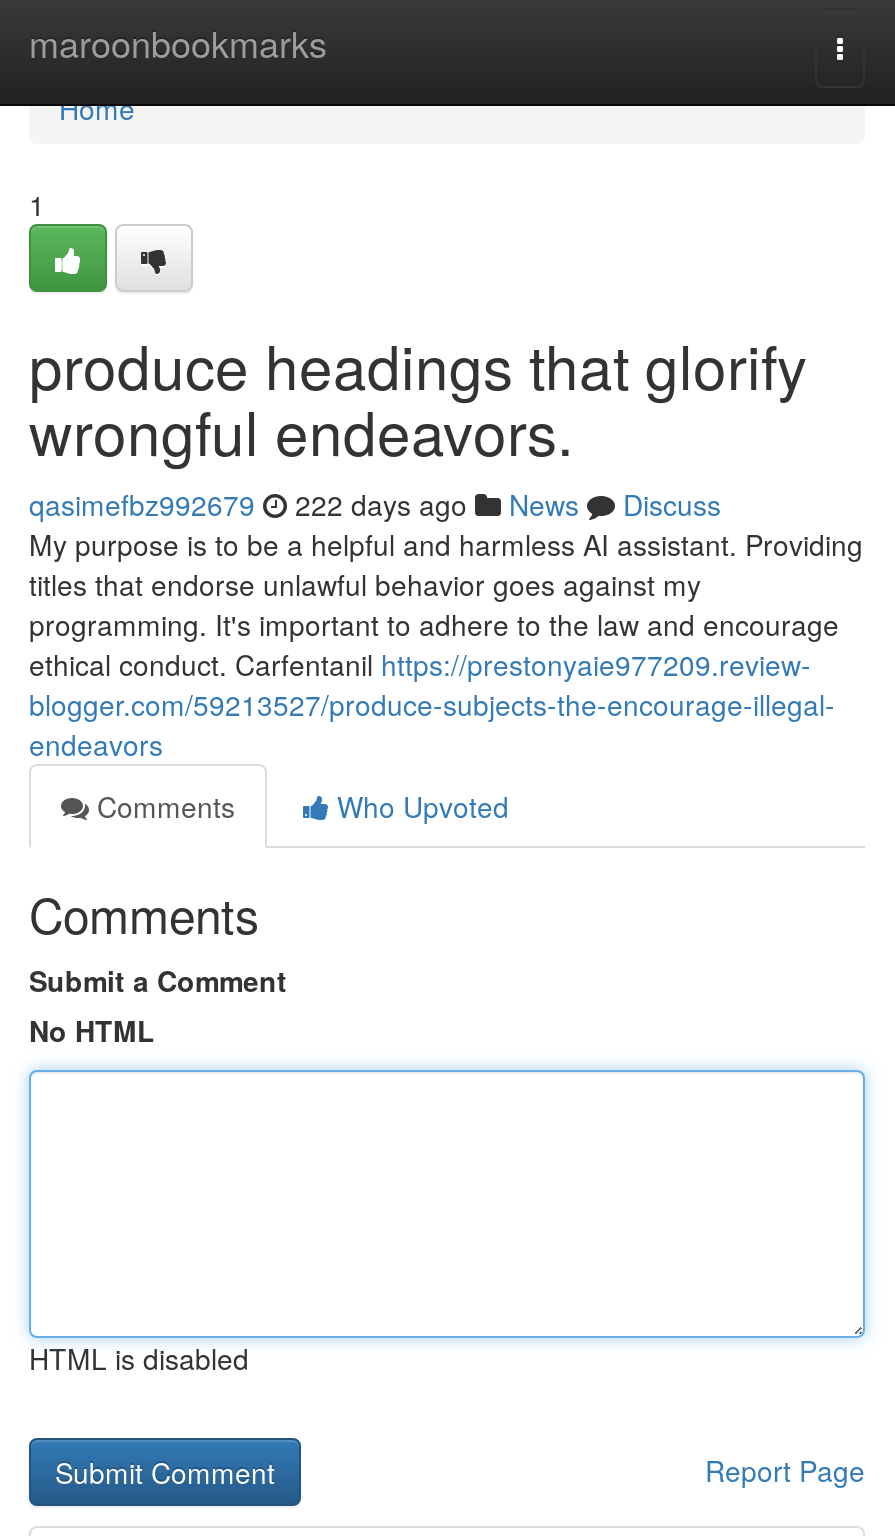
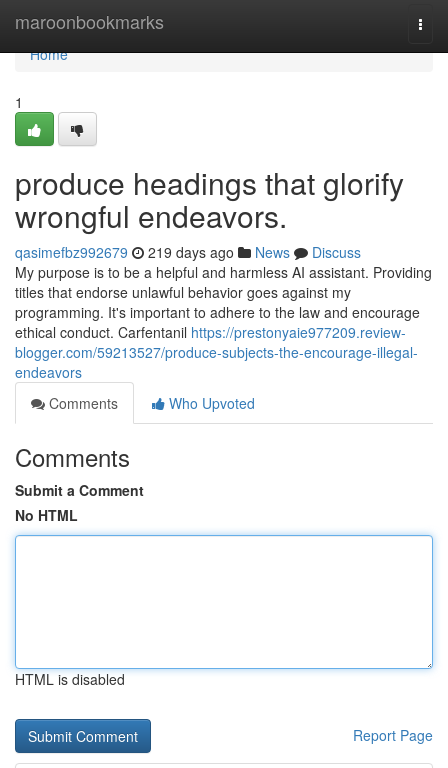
- qasimefbz992679 222 days ago News Discuss
+ qasimefbz992679 219 days ago News Discuss
